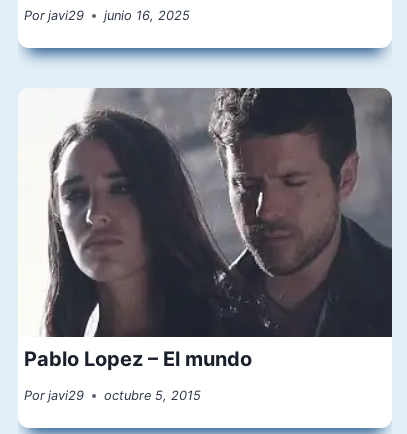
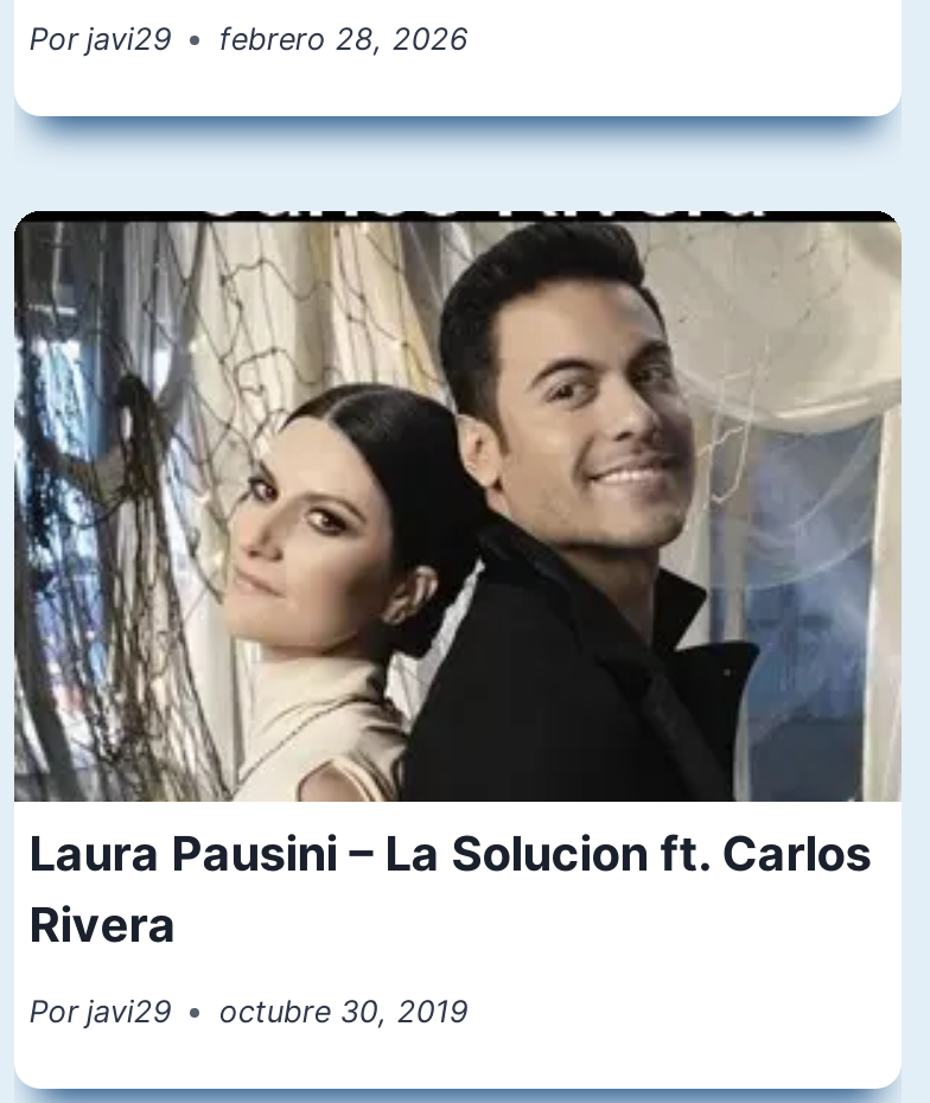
- Por javi29 junio 16, 2025
+ Por javi29 febrero 28, 2026

- [image]
- Pablo Lopez – El mundo
+ [image]
+ Laura Pausini – La Solucion ft. Carlos
+ Rivera

- Por javi29 octubre 5, 2015
+ Por javi29 octubre 30, 2019
